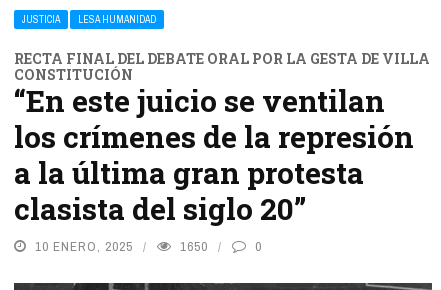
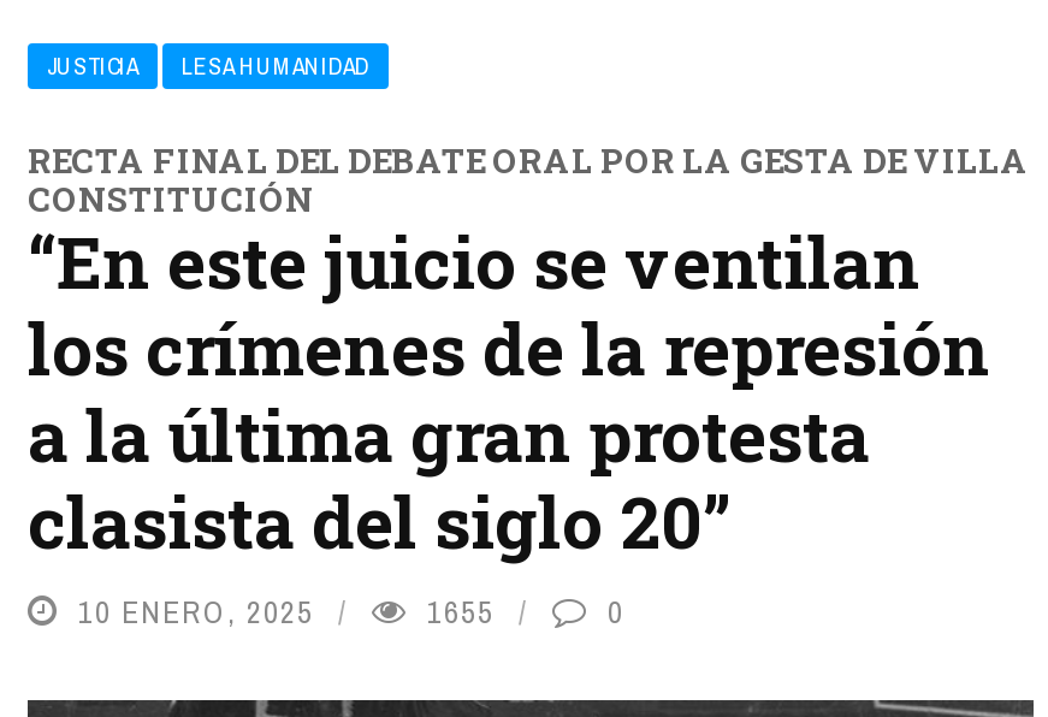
- 1650
+ 1655
